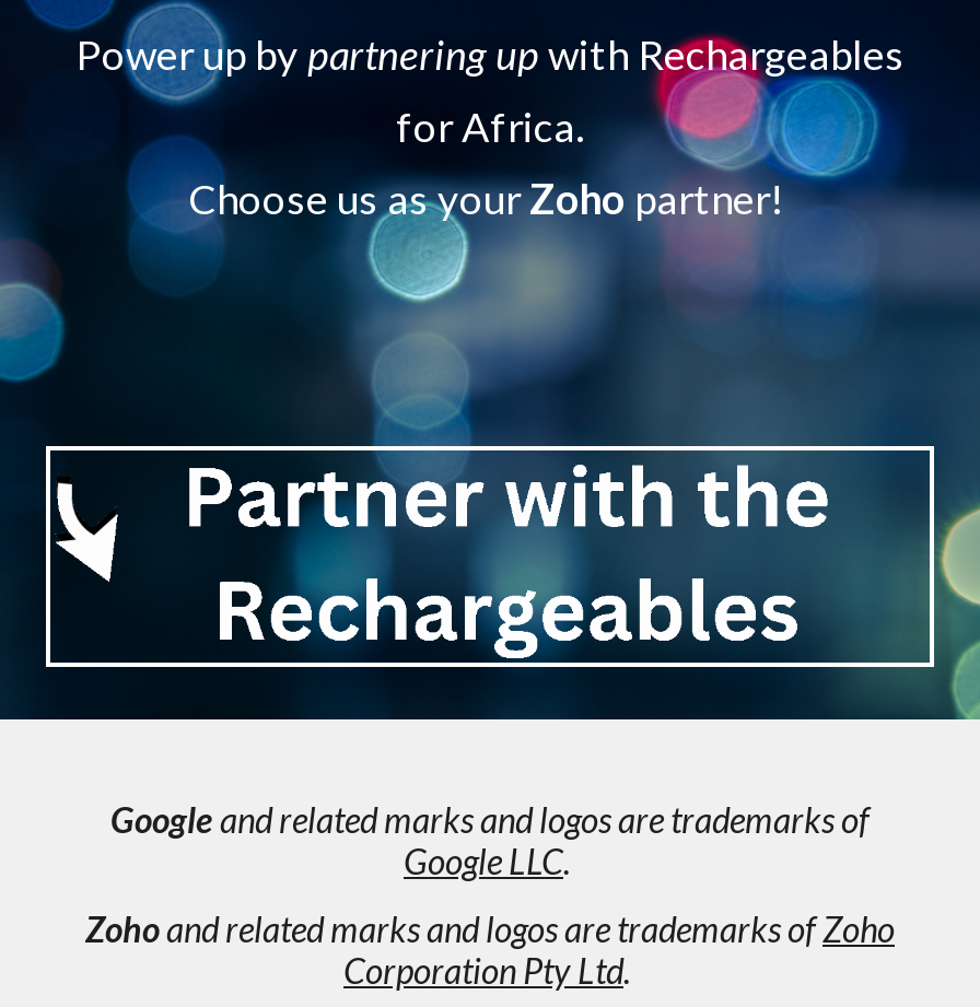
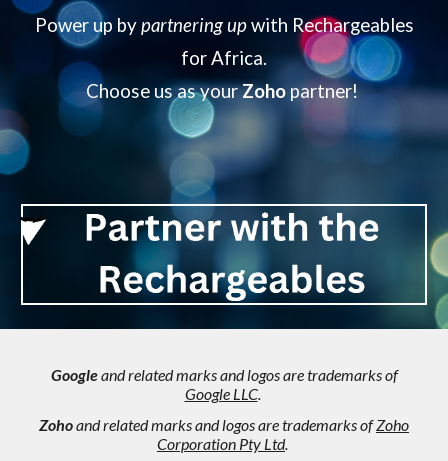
- [image]
+ [image]
